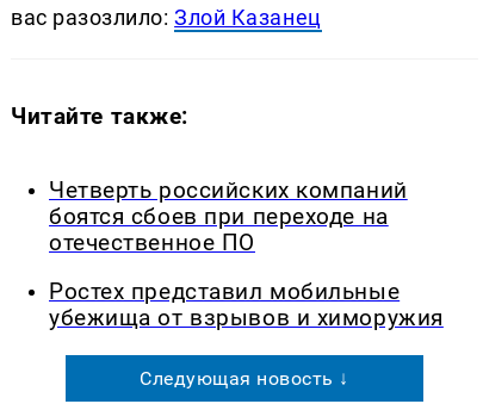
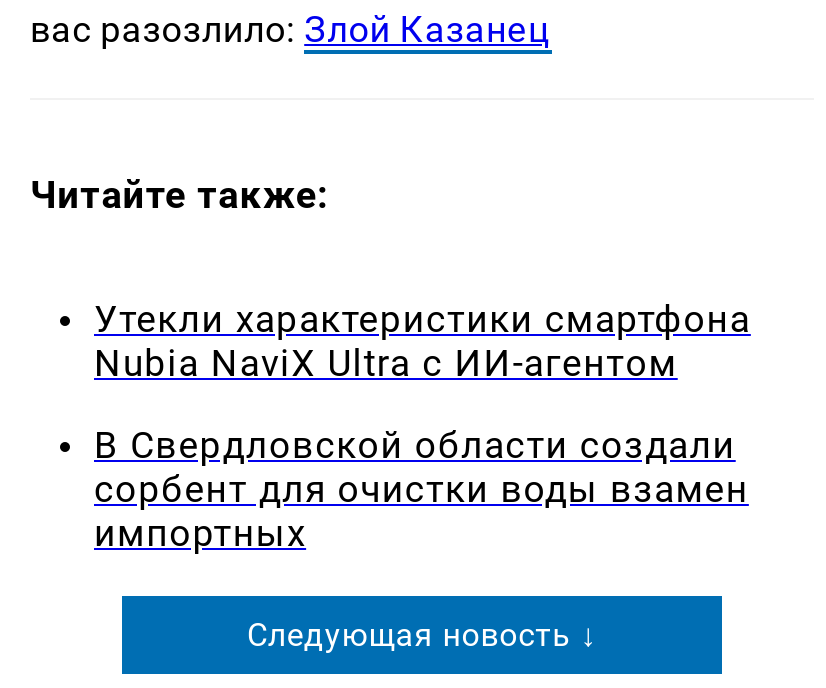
- Четверть российских компаний
- боятся сбоев при переходе на
- отечественное ПО
+ Утекли характеристики смартфона
+ Nubia NaviX Ultra с ИИ-агентом

- Ростех представил мобильные
- убежища от взрывов и химоружия
+ В Свердловской области создали
+ сорбент для очистки воды взамен
+ импортных
